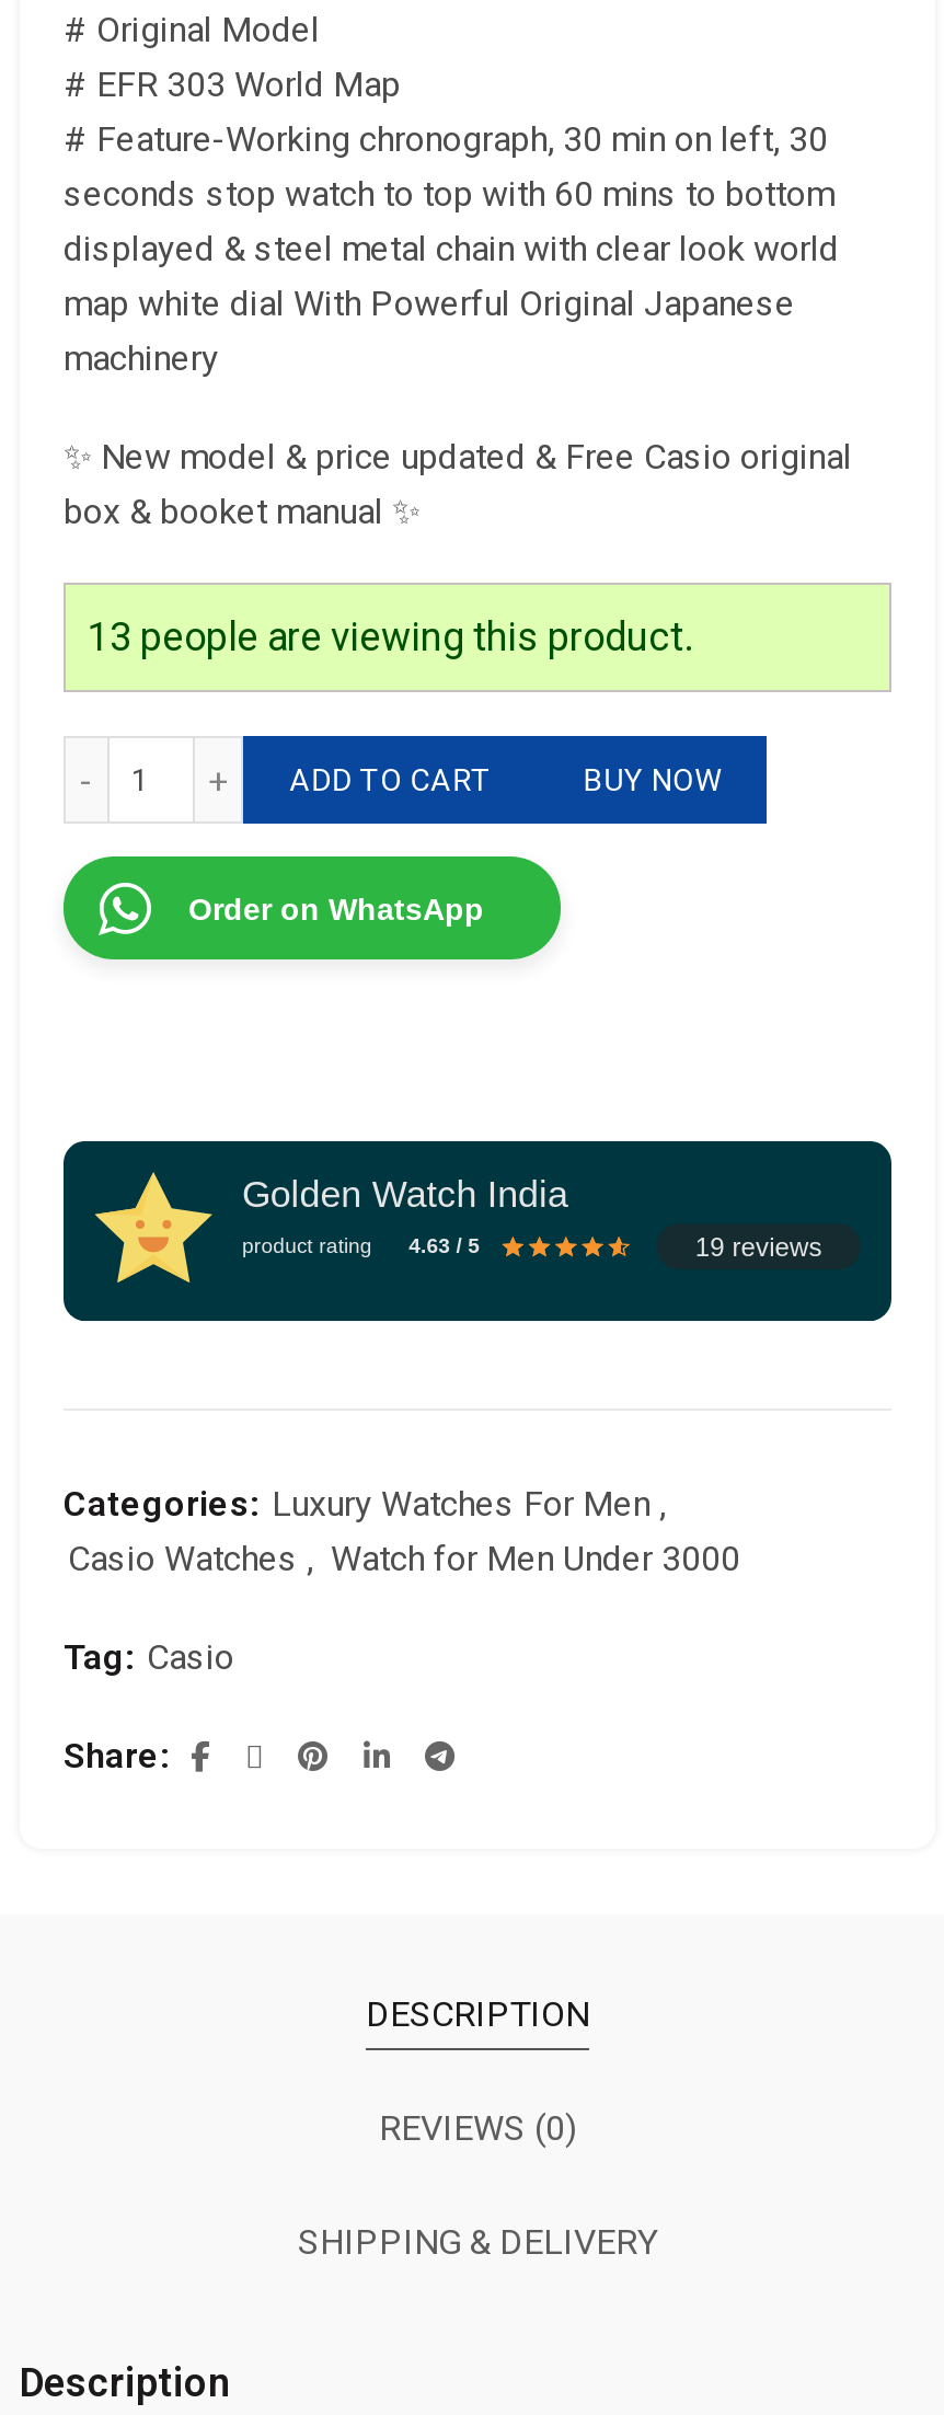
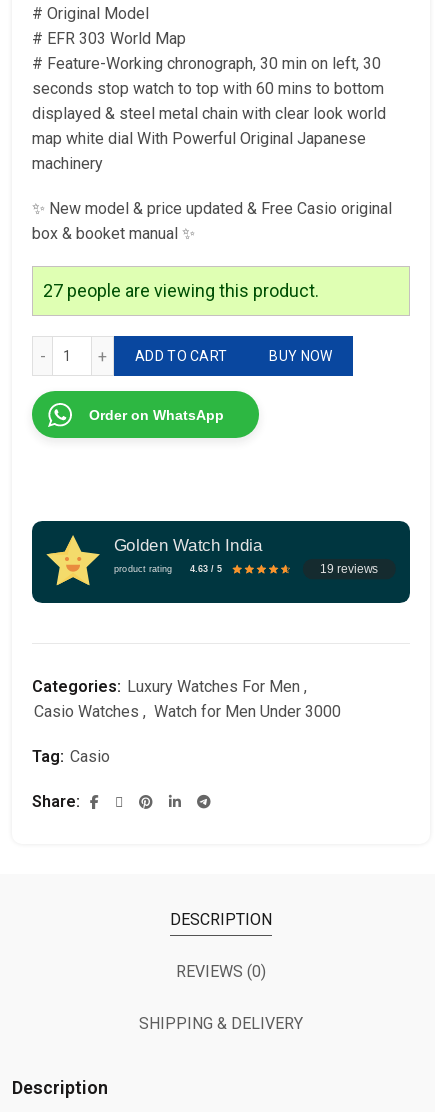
- 13 people are viewing this product.
+ 27 people are viewing this product.
